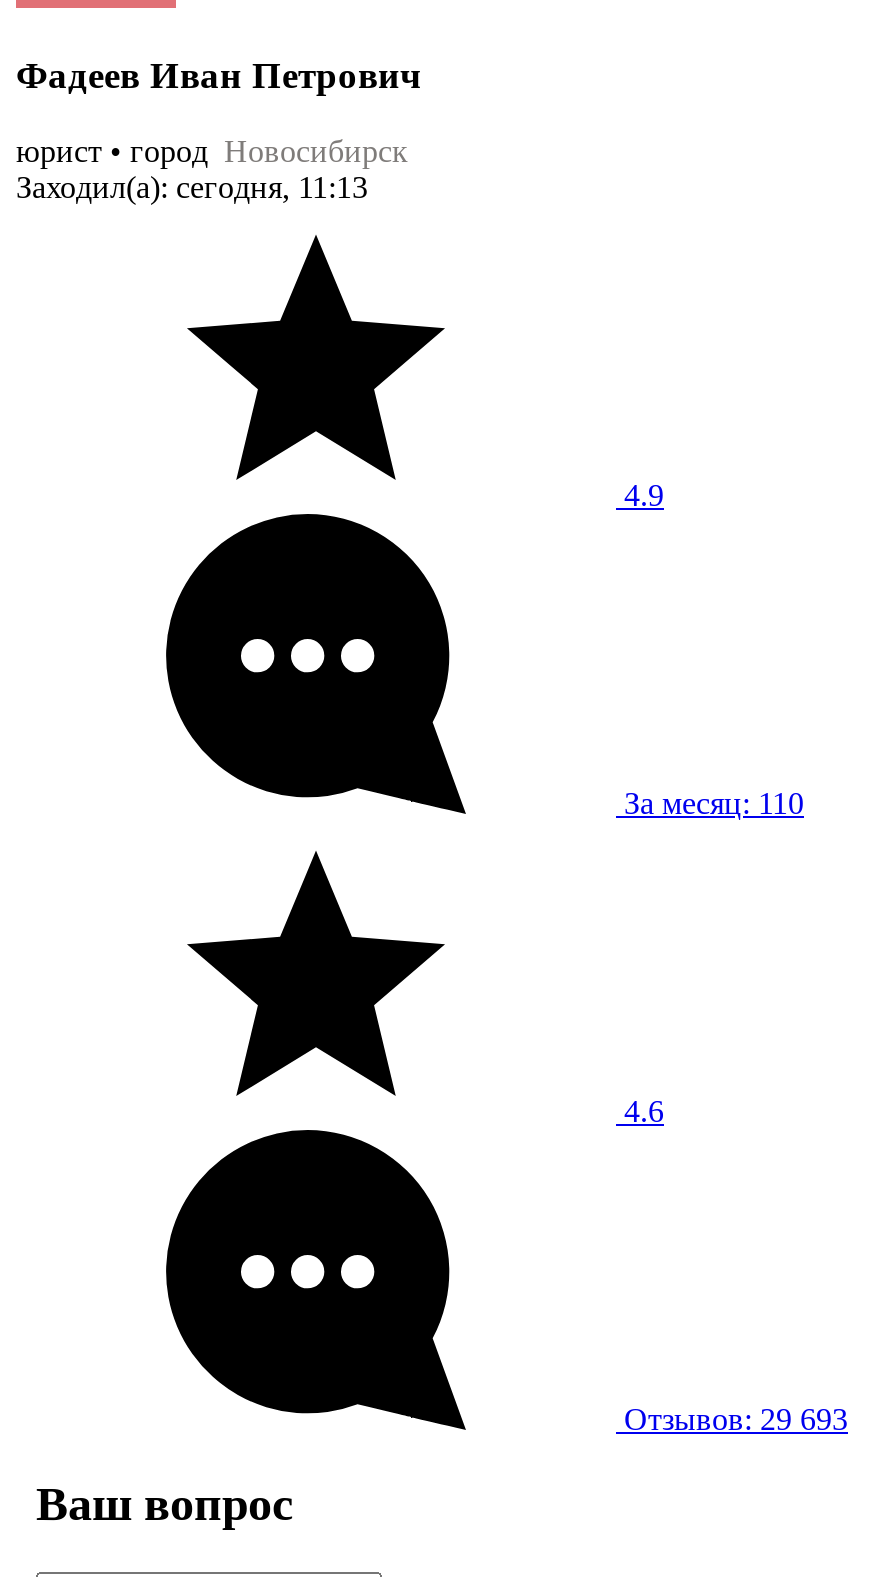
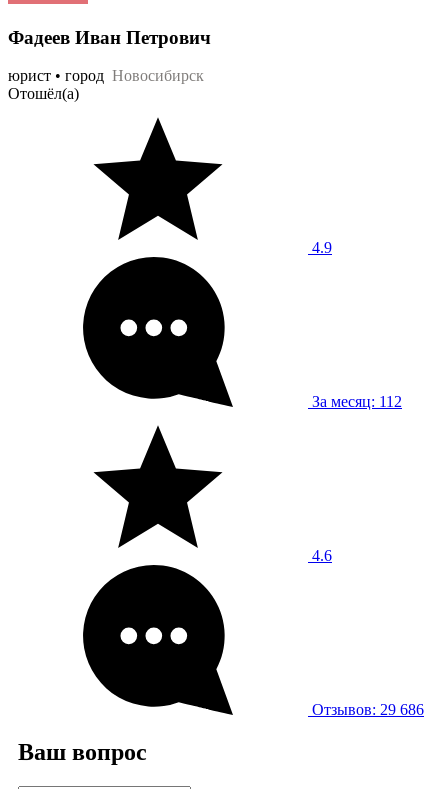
- Заходил(а): сегодня, 11:13
+ Отошёл(а)

- За месяц: 110
+ За месяц: 112

- Отзывов: 29 693
+ Отзывов: 29 686
